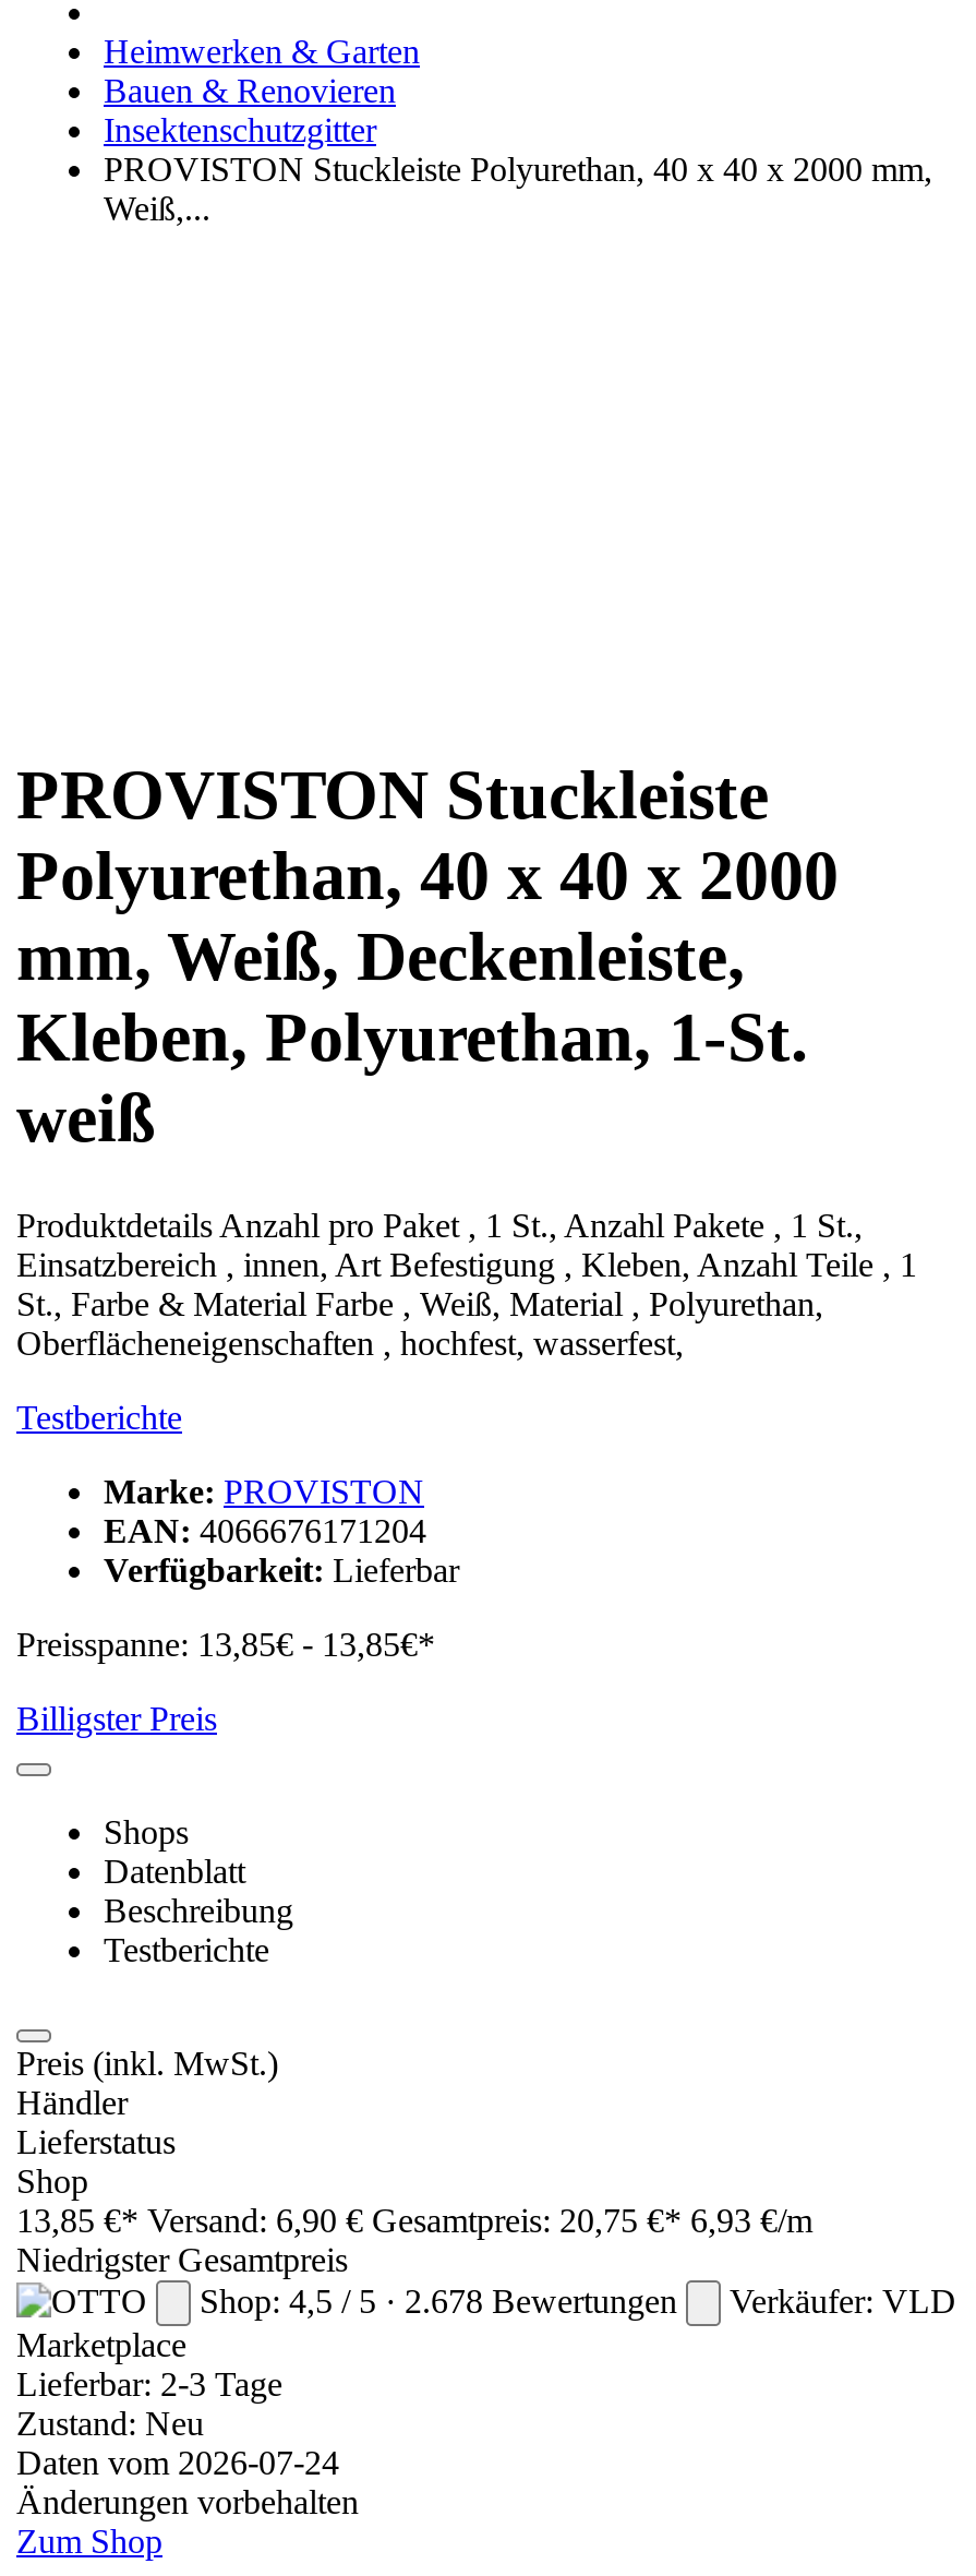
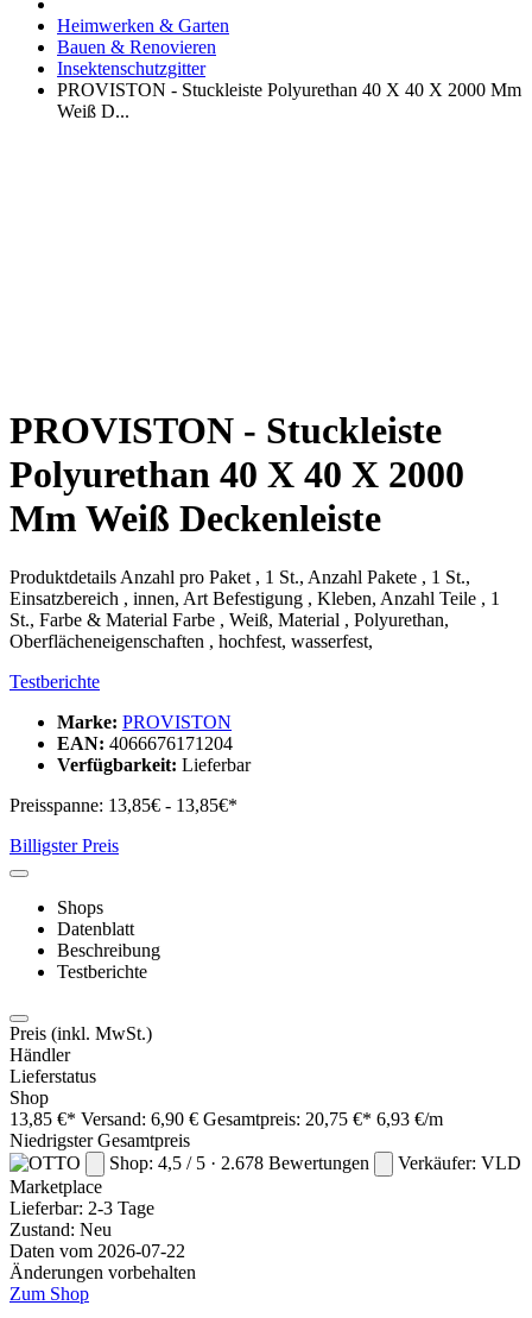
- PROVISTON Stuckleiste Polyurethan, 40 x 40 x 2000 mm,
- Weiß,...
+ PROVISTON - Stuckleiste Polyurethan 40 X 40 X 2000 Mm
+ Weiß D...

- PROVISTON Stuckleiste
- Polyurethan, 40 x 40 x 2000
- mm, Weiß, Deckenleiste,
- Kleben, Polyurethan, 1-St.
- weiß
+ PROVISTON - Stuckleiste
+ Polyurethan 40 X 40 X 2000
+ Mm Weiß Deckenleiste

- Daten vom 2026-07-24
+ Daten vom 2026-07-22
